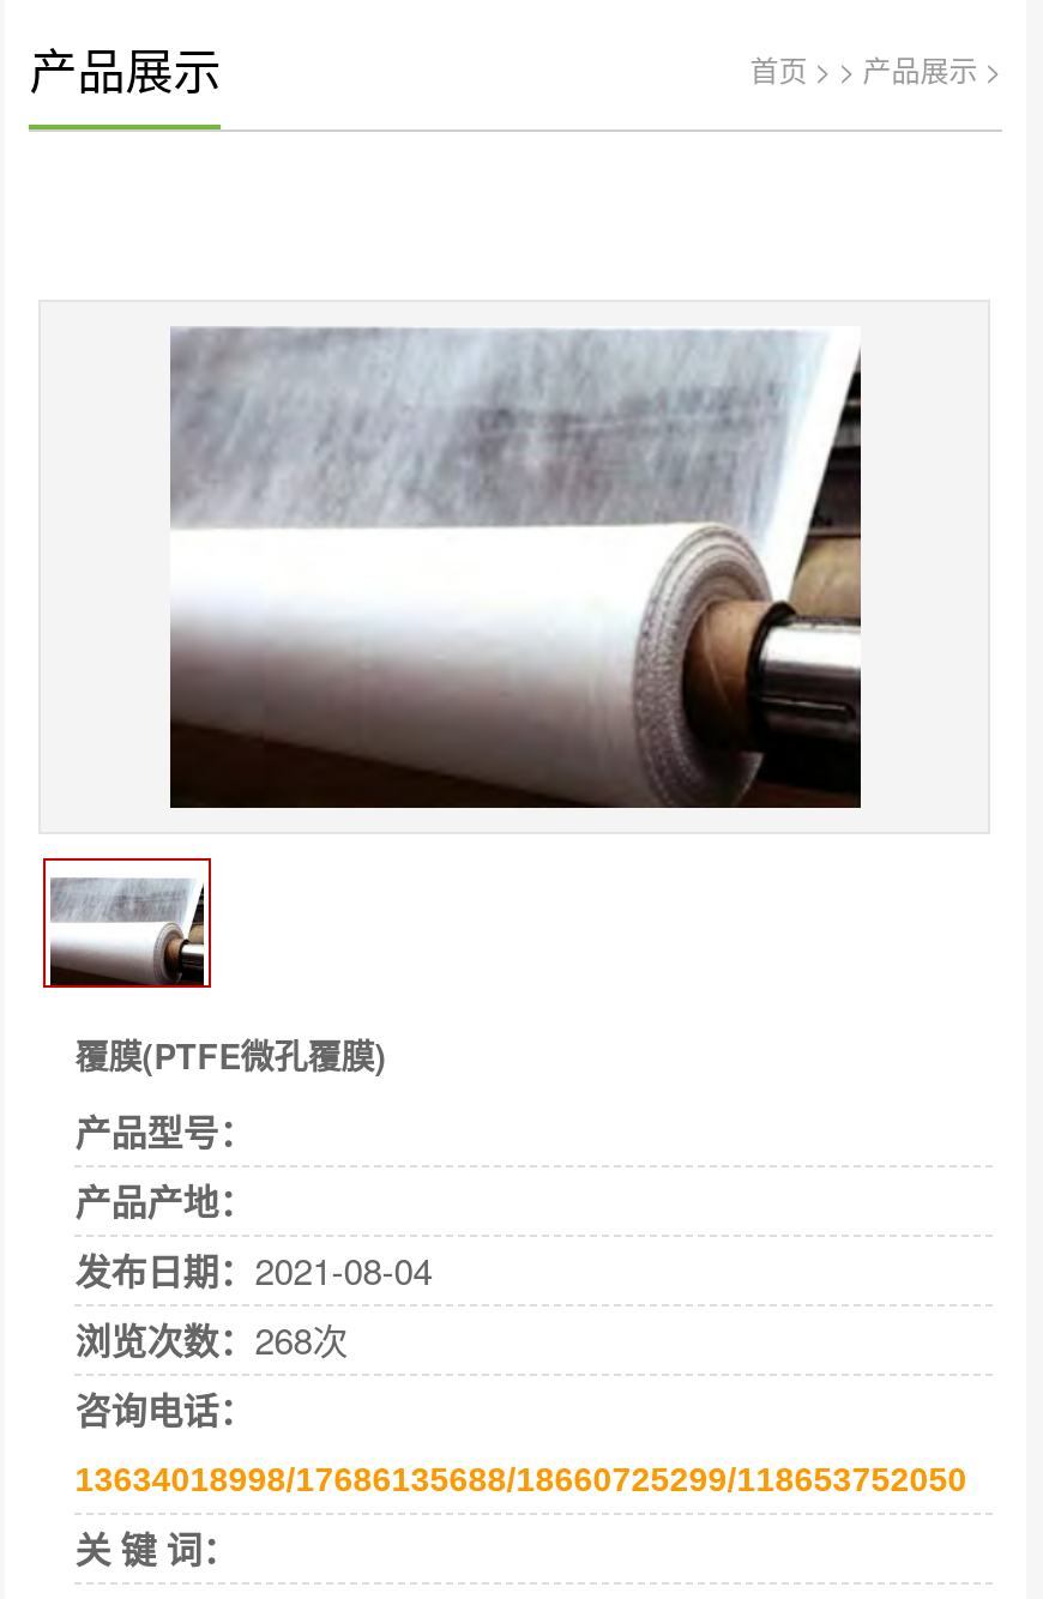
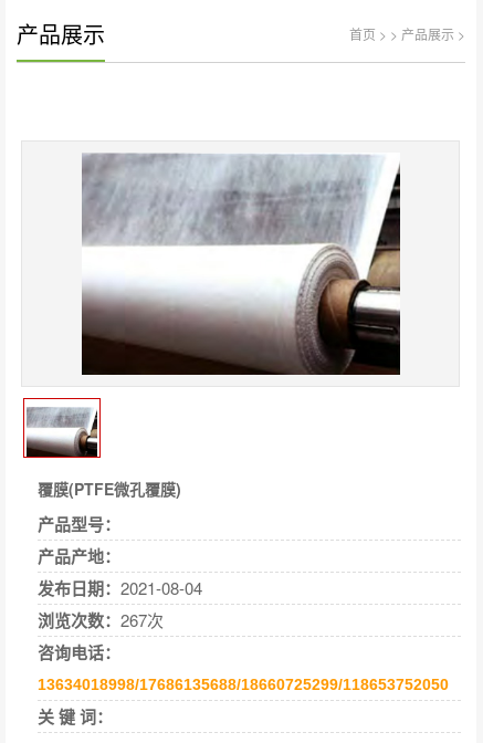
- 浏览次数：268次
+ 浏览次数：267次
